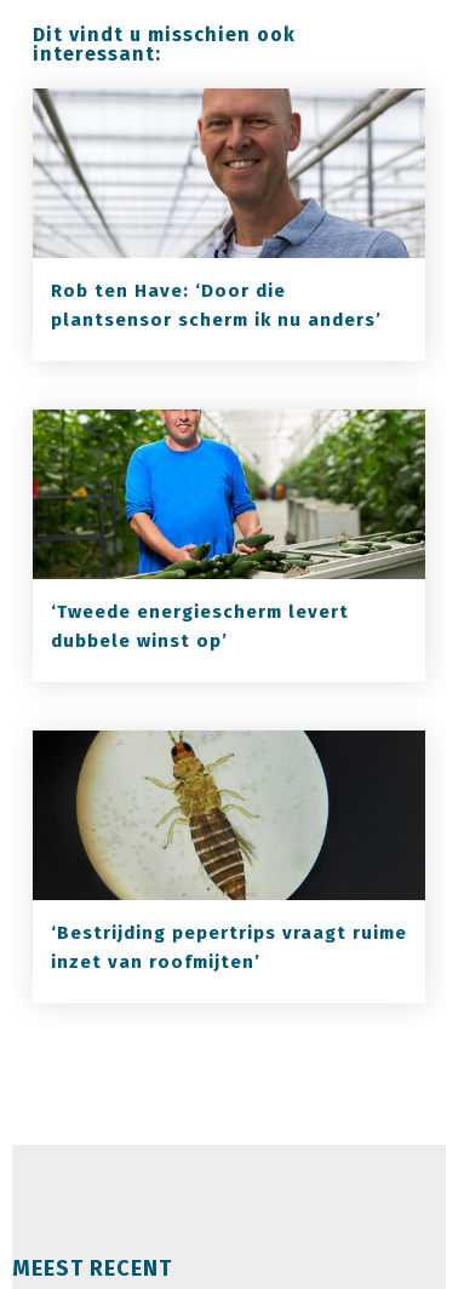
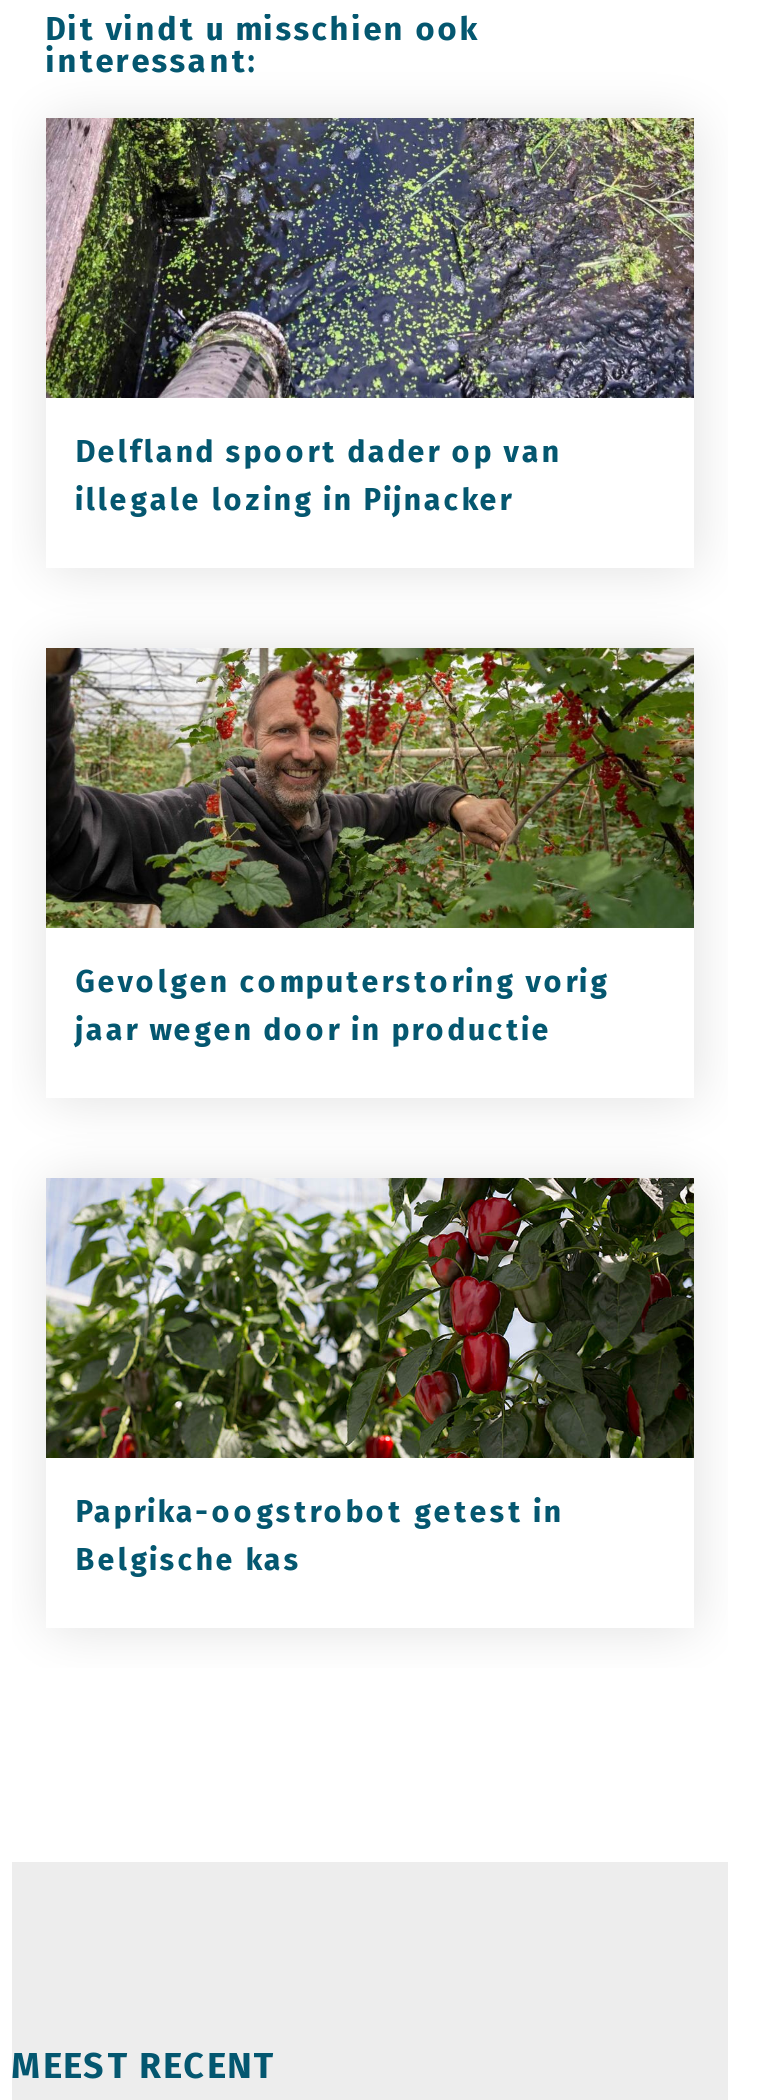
- [image]
- Rob ten Have: ‘Door die
- plantsensor scherm ik nu anders’
+ [image]
+ Delfland spoort dader op van
+ illegale lozing in Pijnacker

- [image]
- ‘Tweede energiescherm levert
- dubbele winst op’
+ [image]
+ Gevolgen computerstoring vorig
+ jaar wegen door in productie

- [image]
- ‘Bestrijding pepertrips vraagt ruime
- inzet van roofmijten’
+ [image]
+ Paprika-oogstrobot getest in
+ Belgische kas
